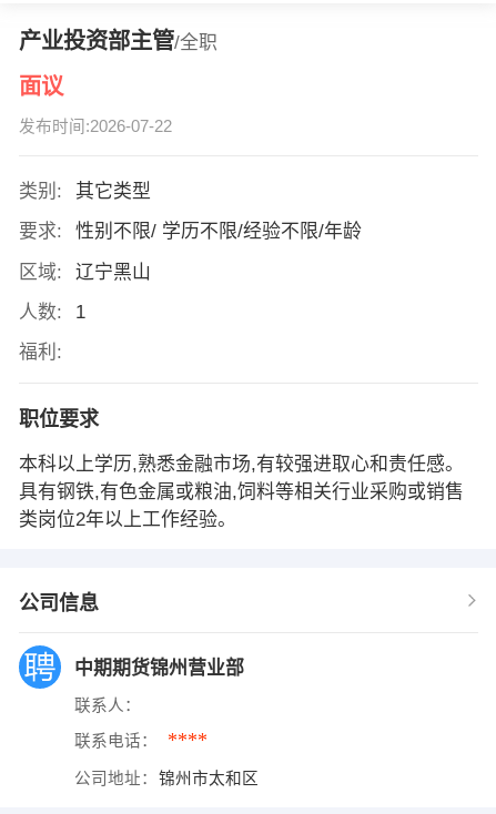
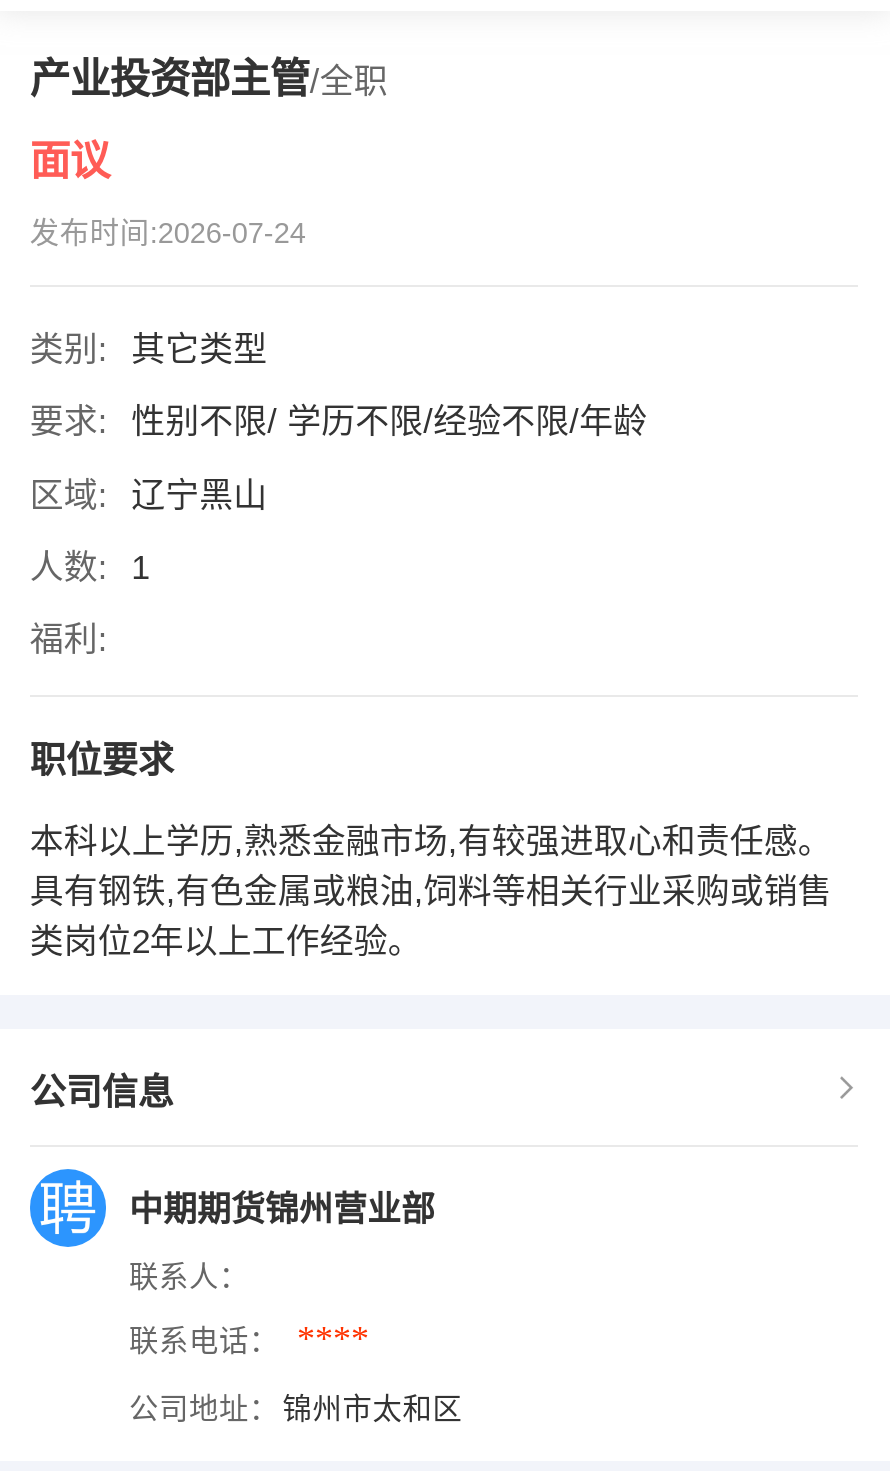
- 发布时间:2026-07-22
+ 发布时间:2026-07-24
